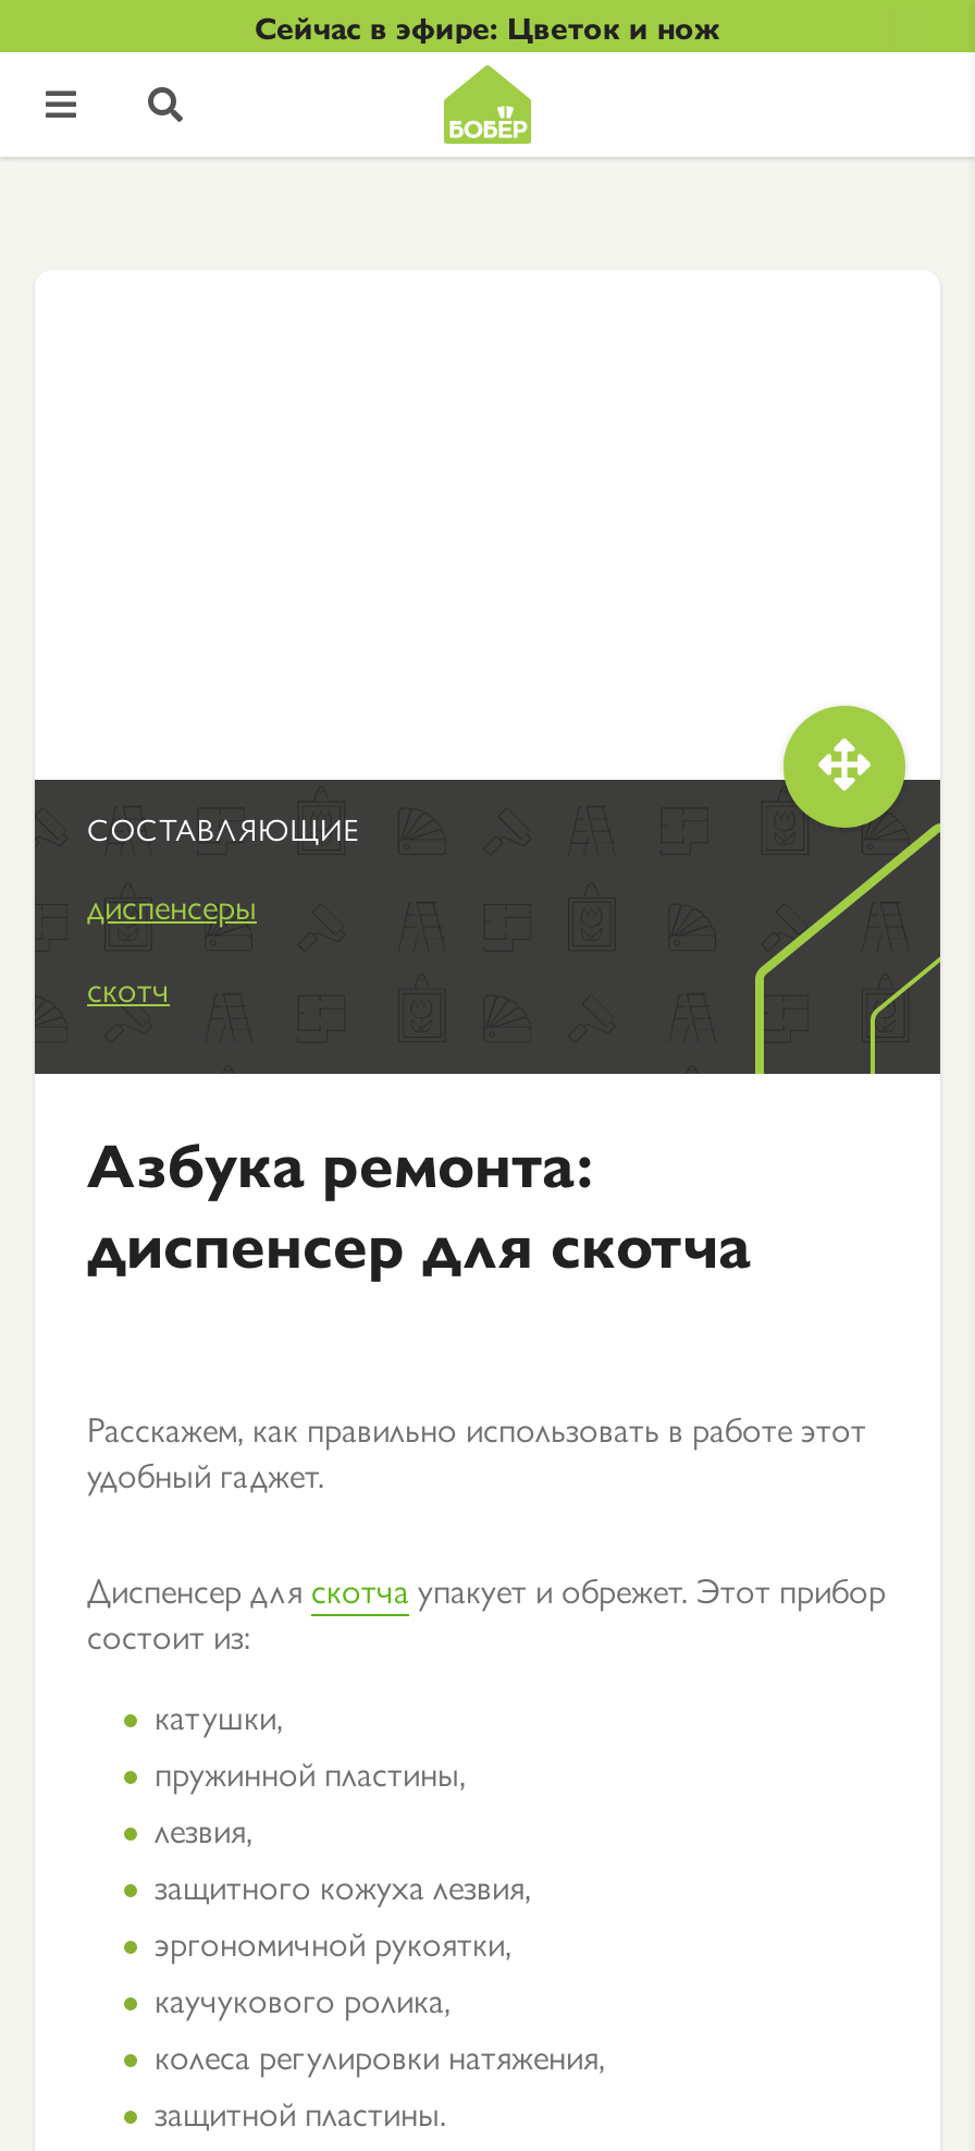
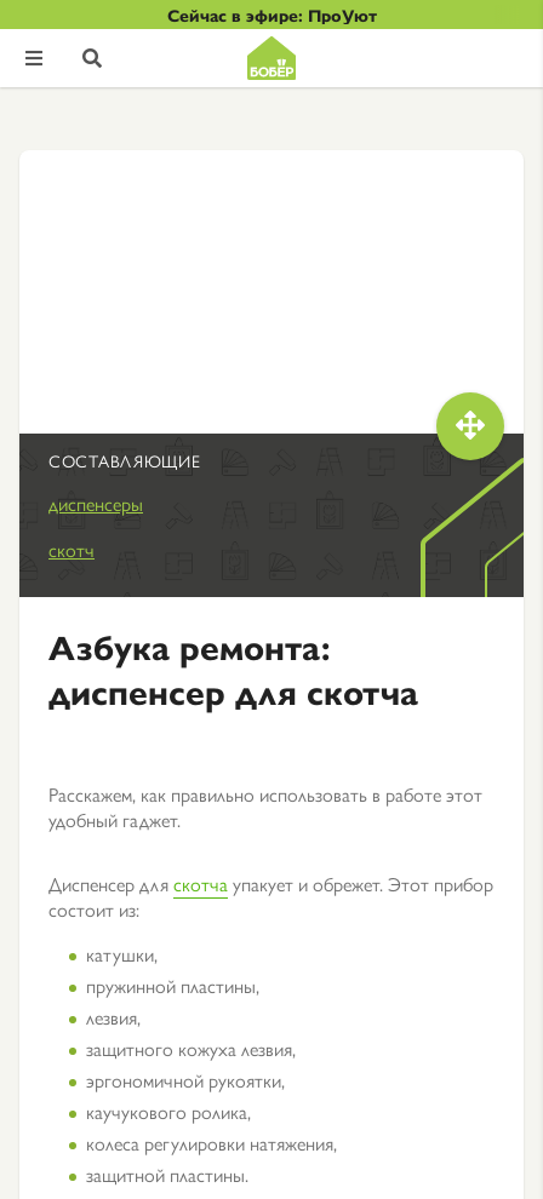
- Сейчас в эфире: Цветок и нож
+ Сейчас в эфире: ПроУют
